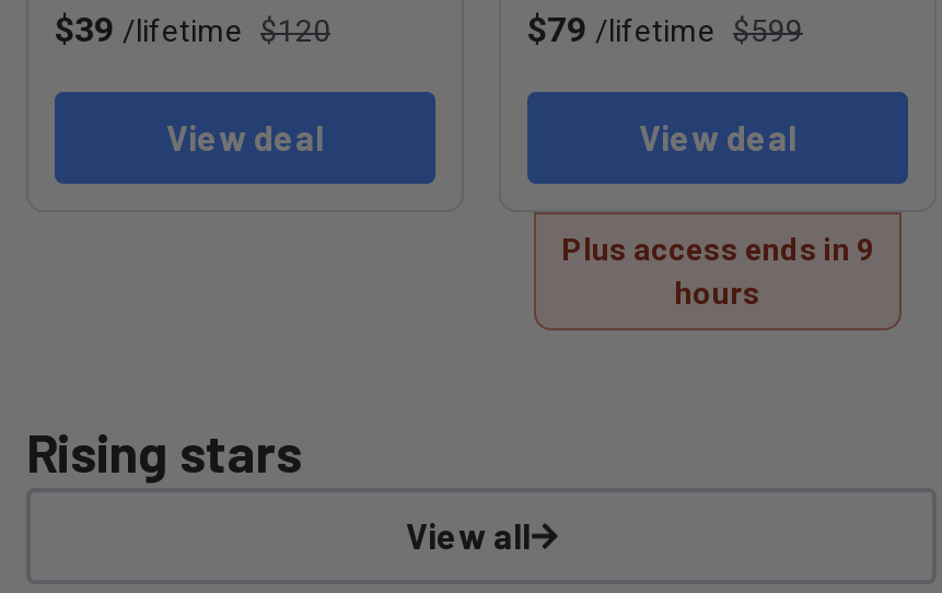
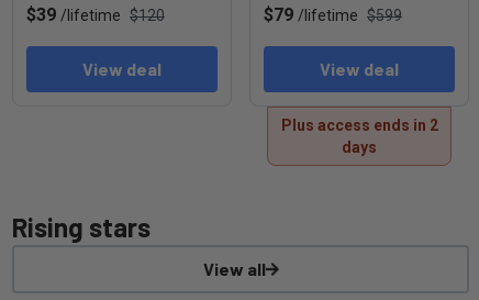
- Plus access ends in 9
- hours
+ Plus access ends in 2
+ days
